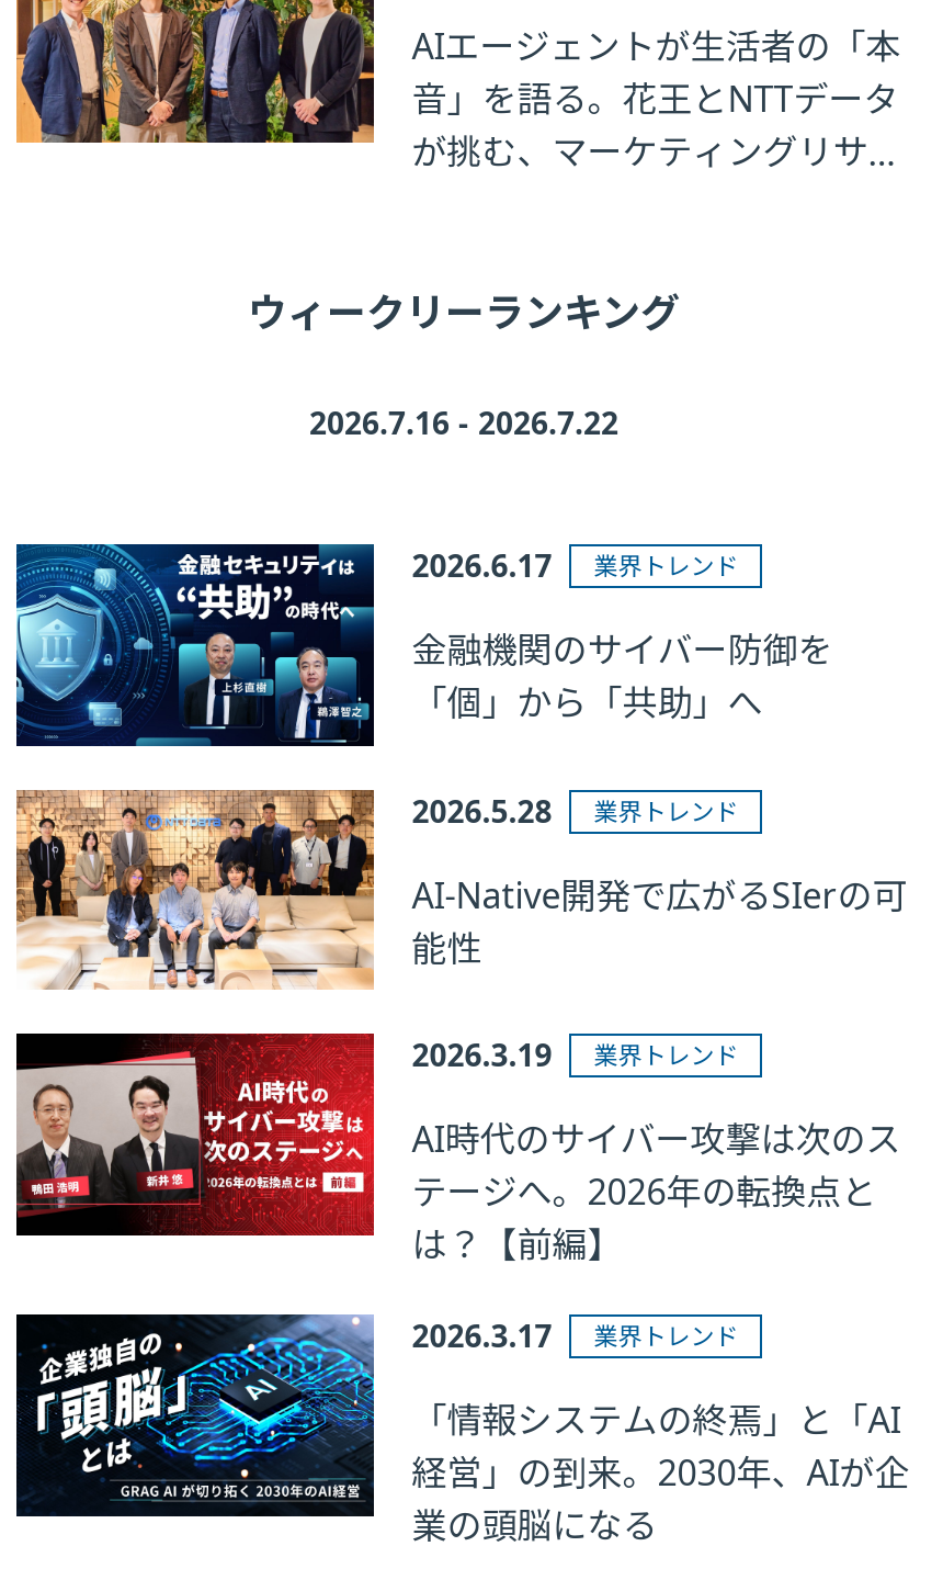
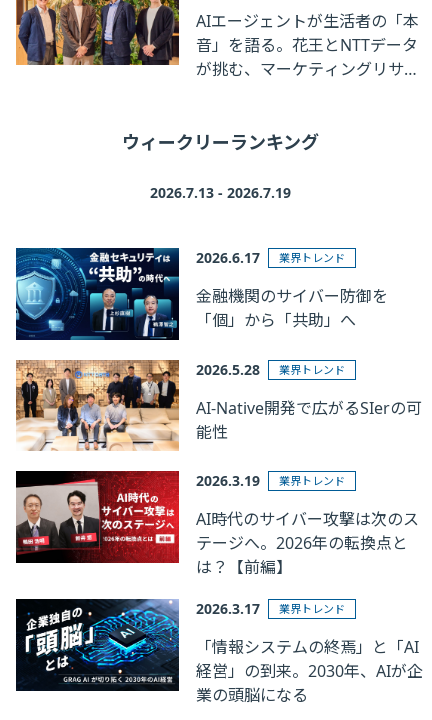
- 2026.7.16 - 2026.7.22
+ 2026.7.13 - 2026.7.19
